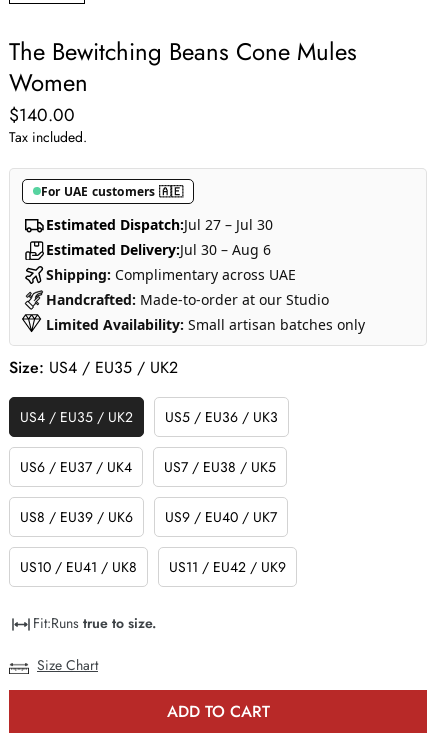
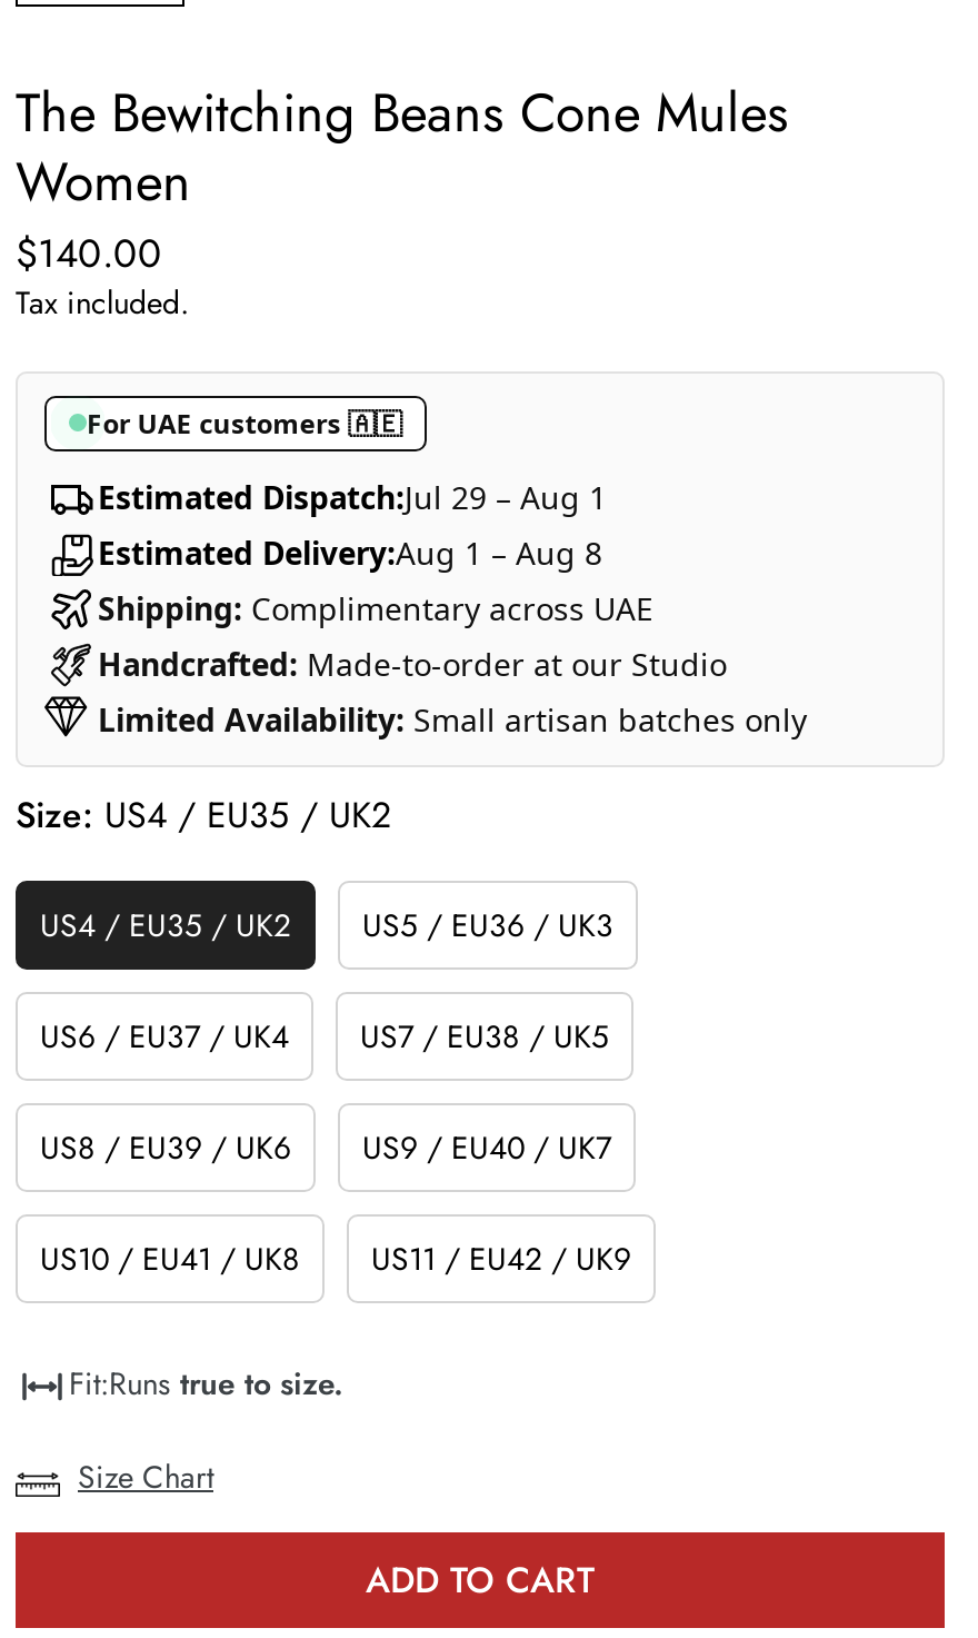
- Estimated Dispatch:Jul 27 – Jul 30
+ Estimated Dispatch:Jul 29 – Aug 1

- Estimated Delivery:Jul 30 – Aug 6
+ Estimated Delivery:Aug 1 – Aug 8
